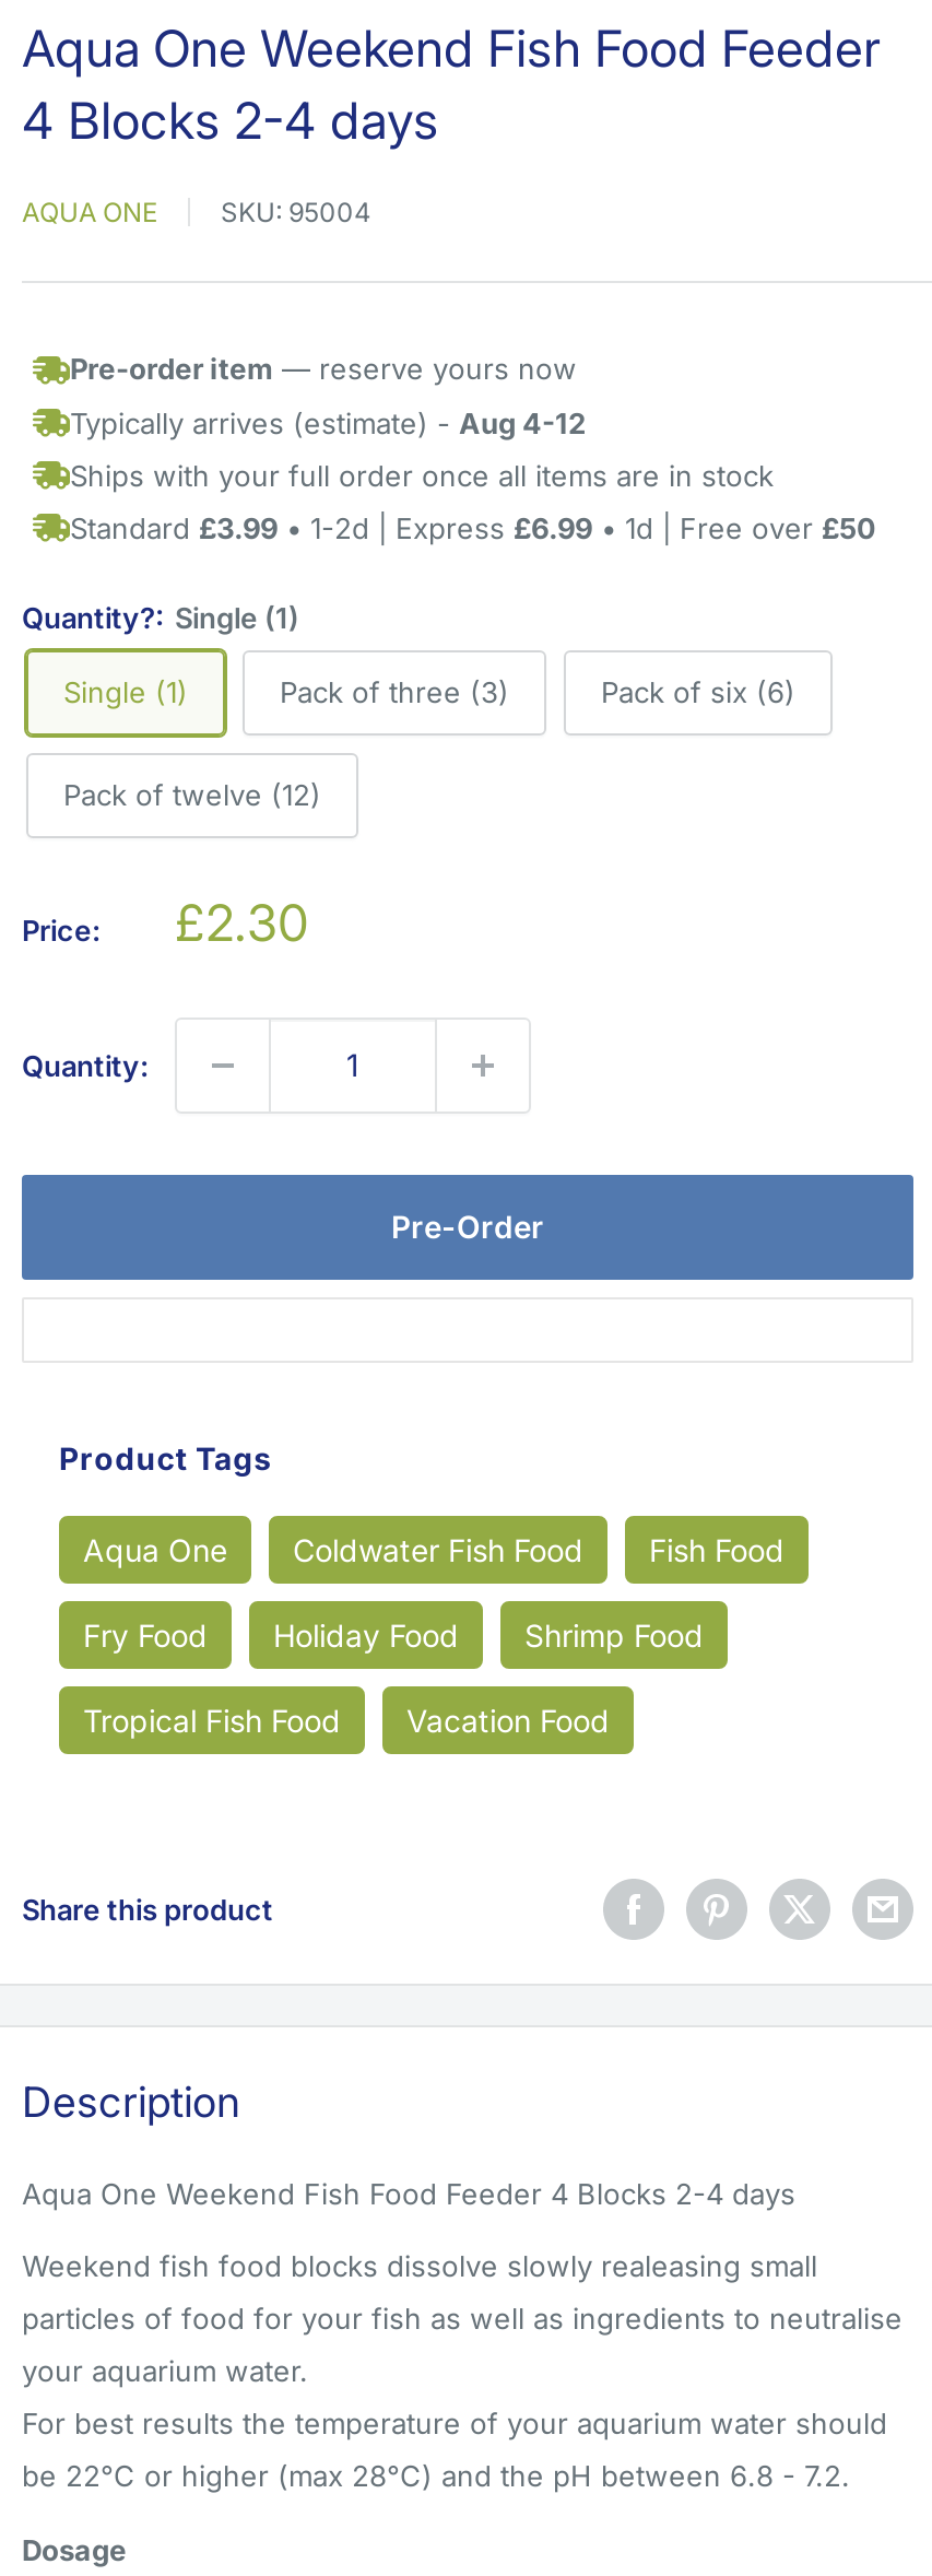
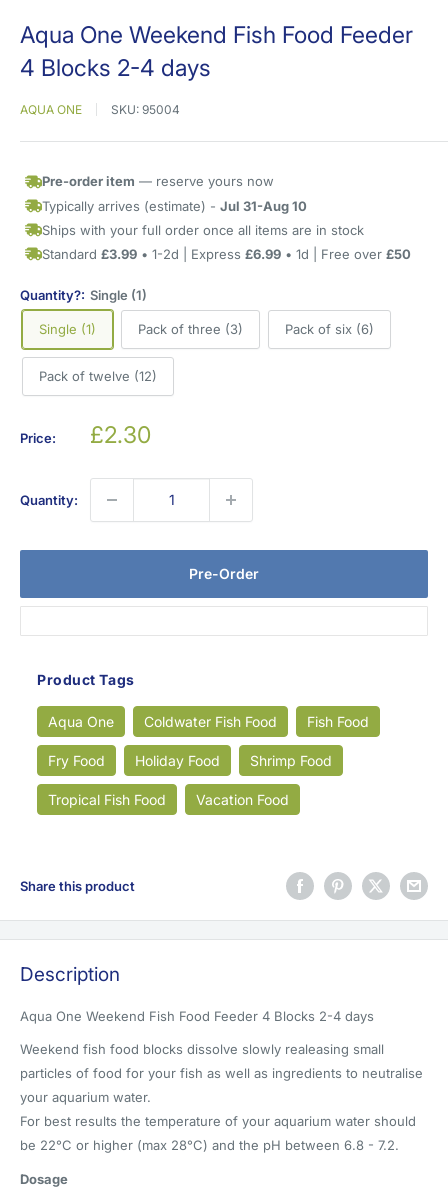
- Typically arrives (estimate) - Aug 4-12
+ Typically arrives (estimate) - Jul 31-Aug 10
